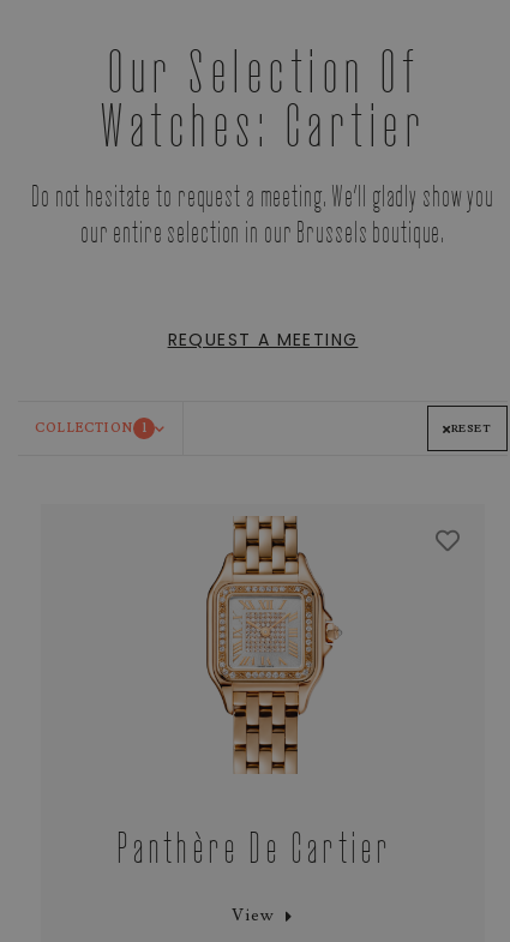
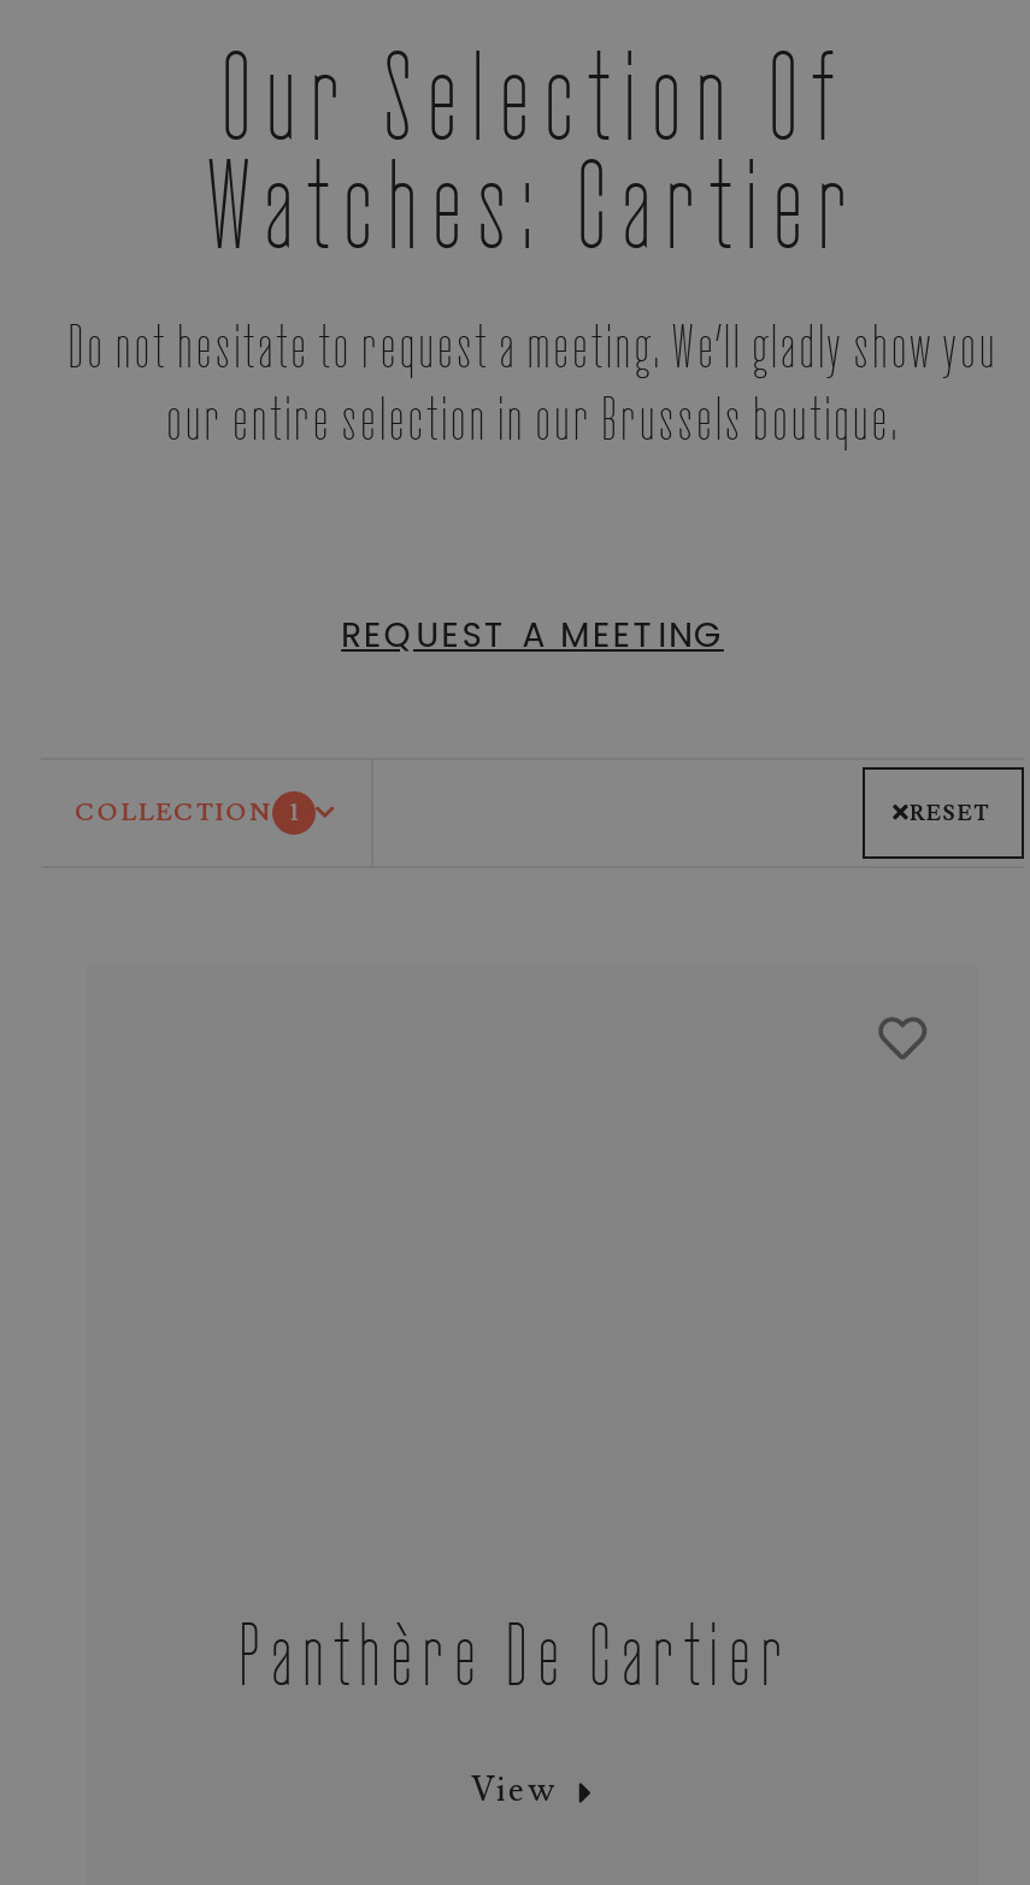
- [image]
